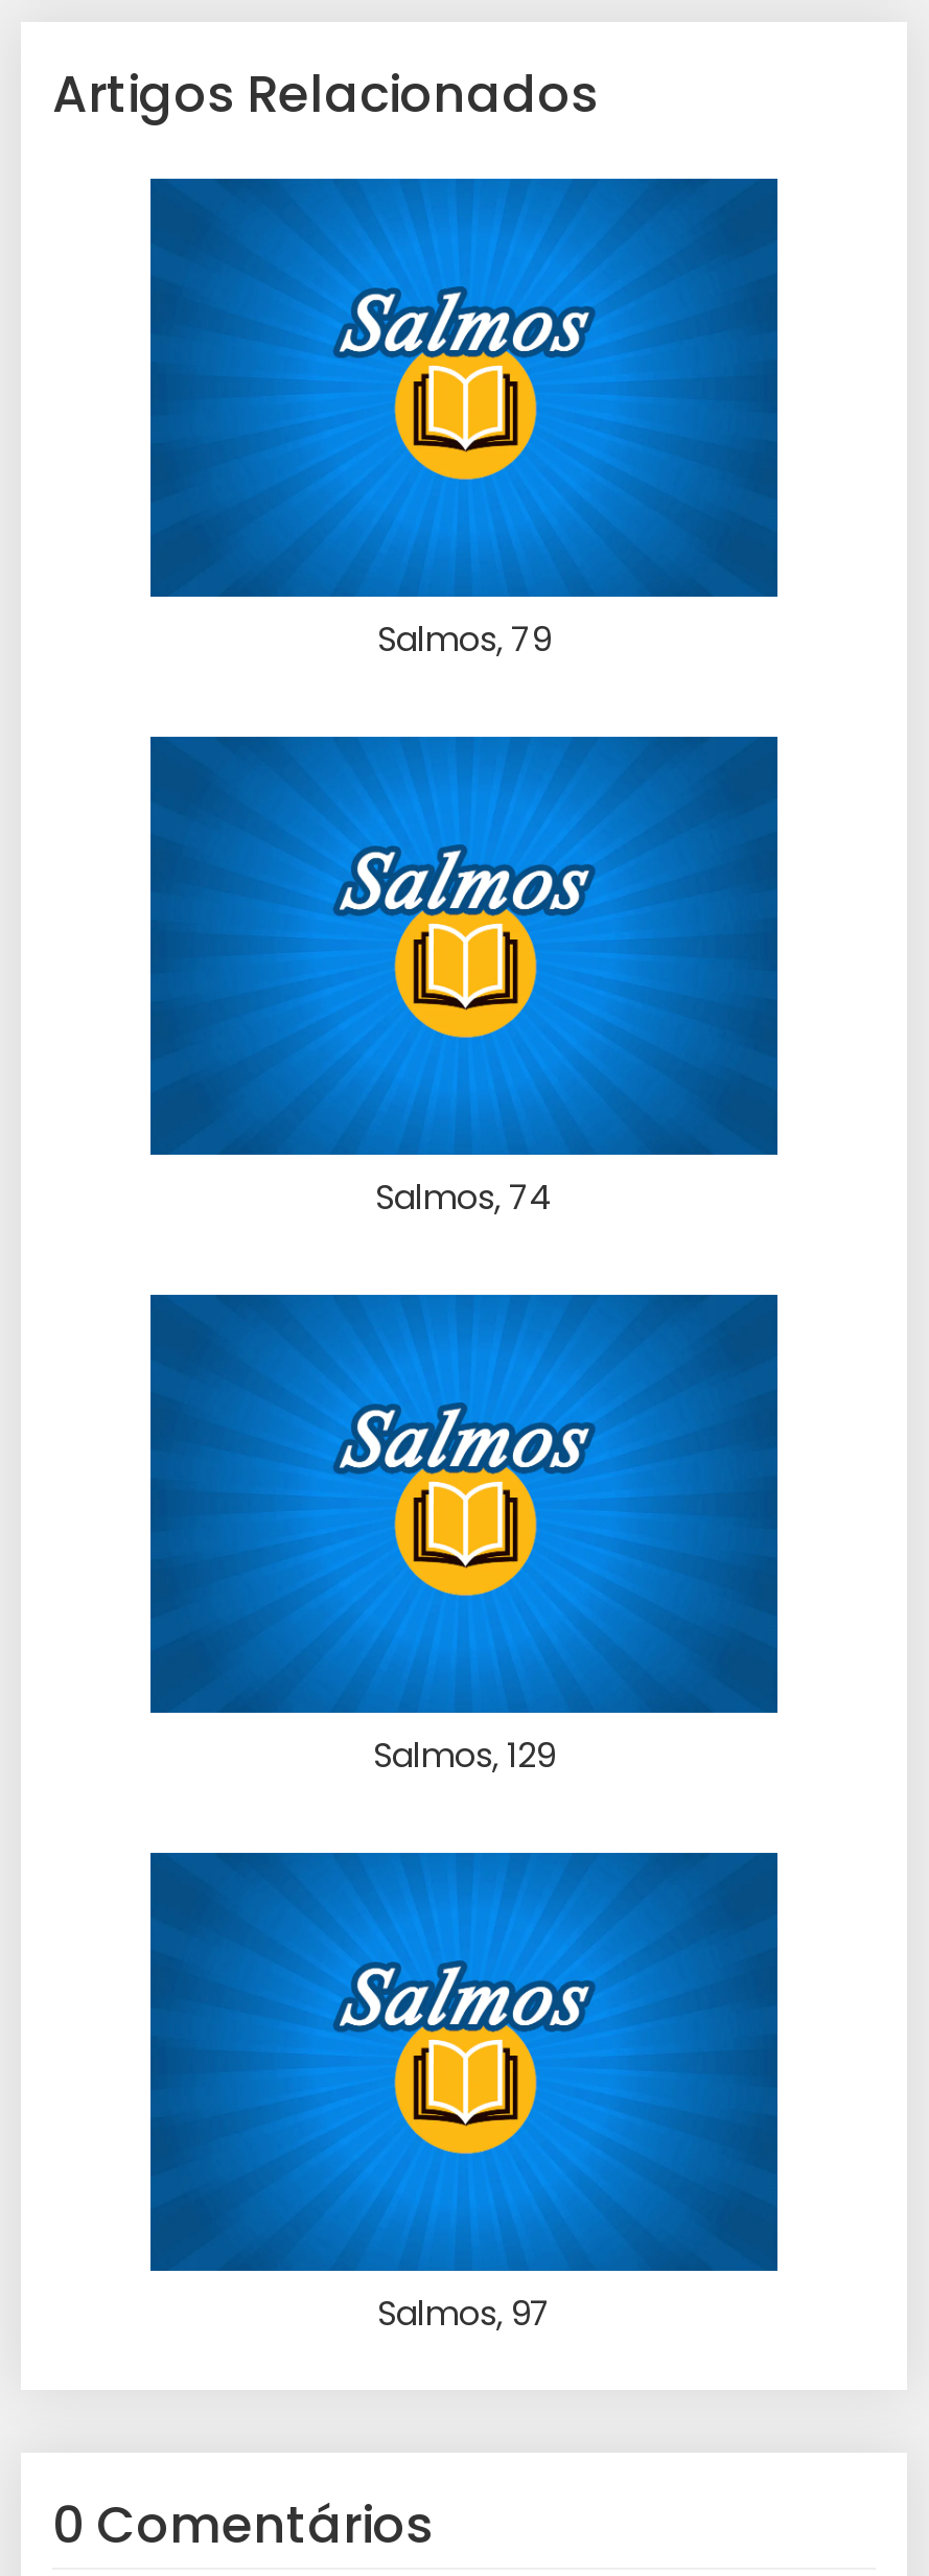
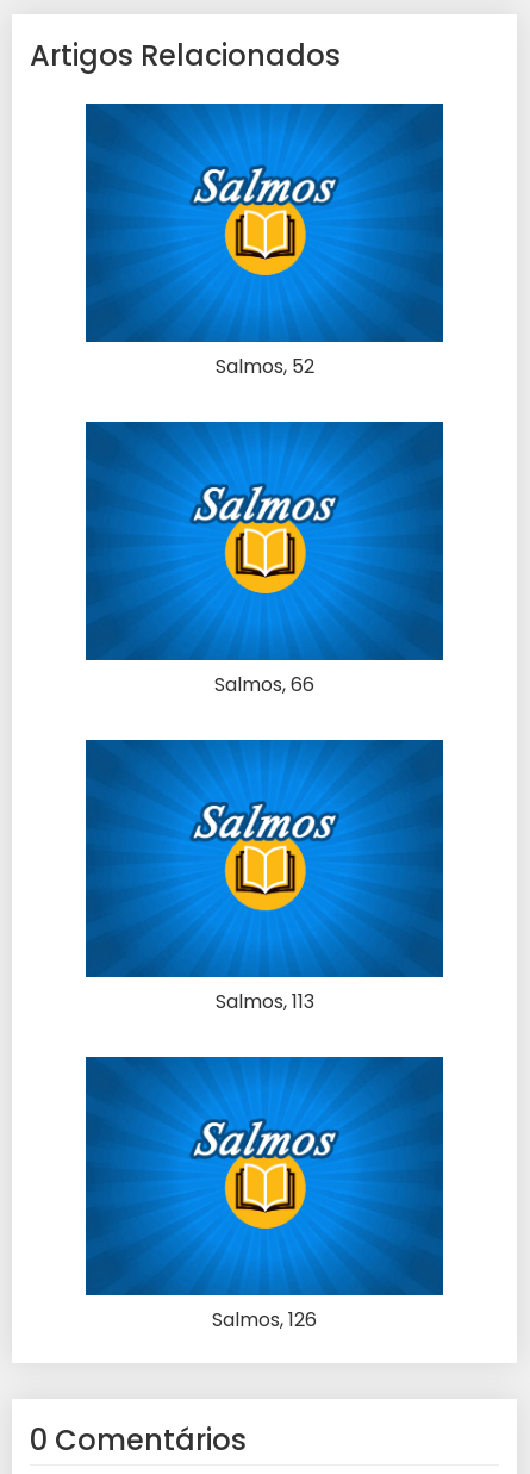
- Salmos, 79
+ Salmos, 52

- Salmos, 74
+ Salmos, 66

- Salmos, 129
+ Salmos, 113

- Salmos, 97
+ Salmos, 126
